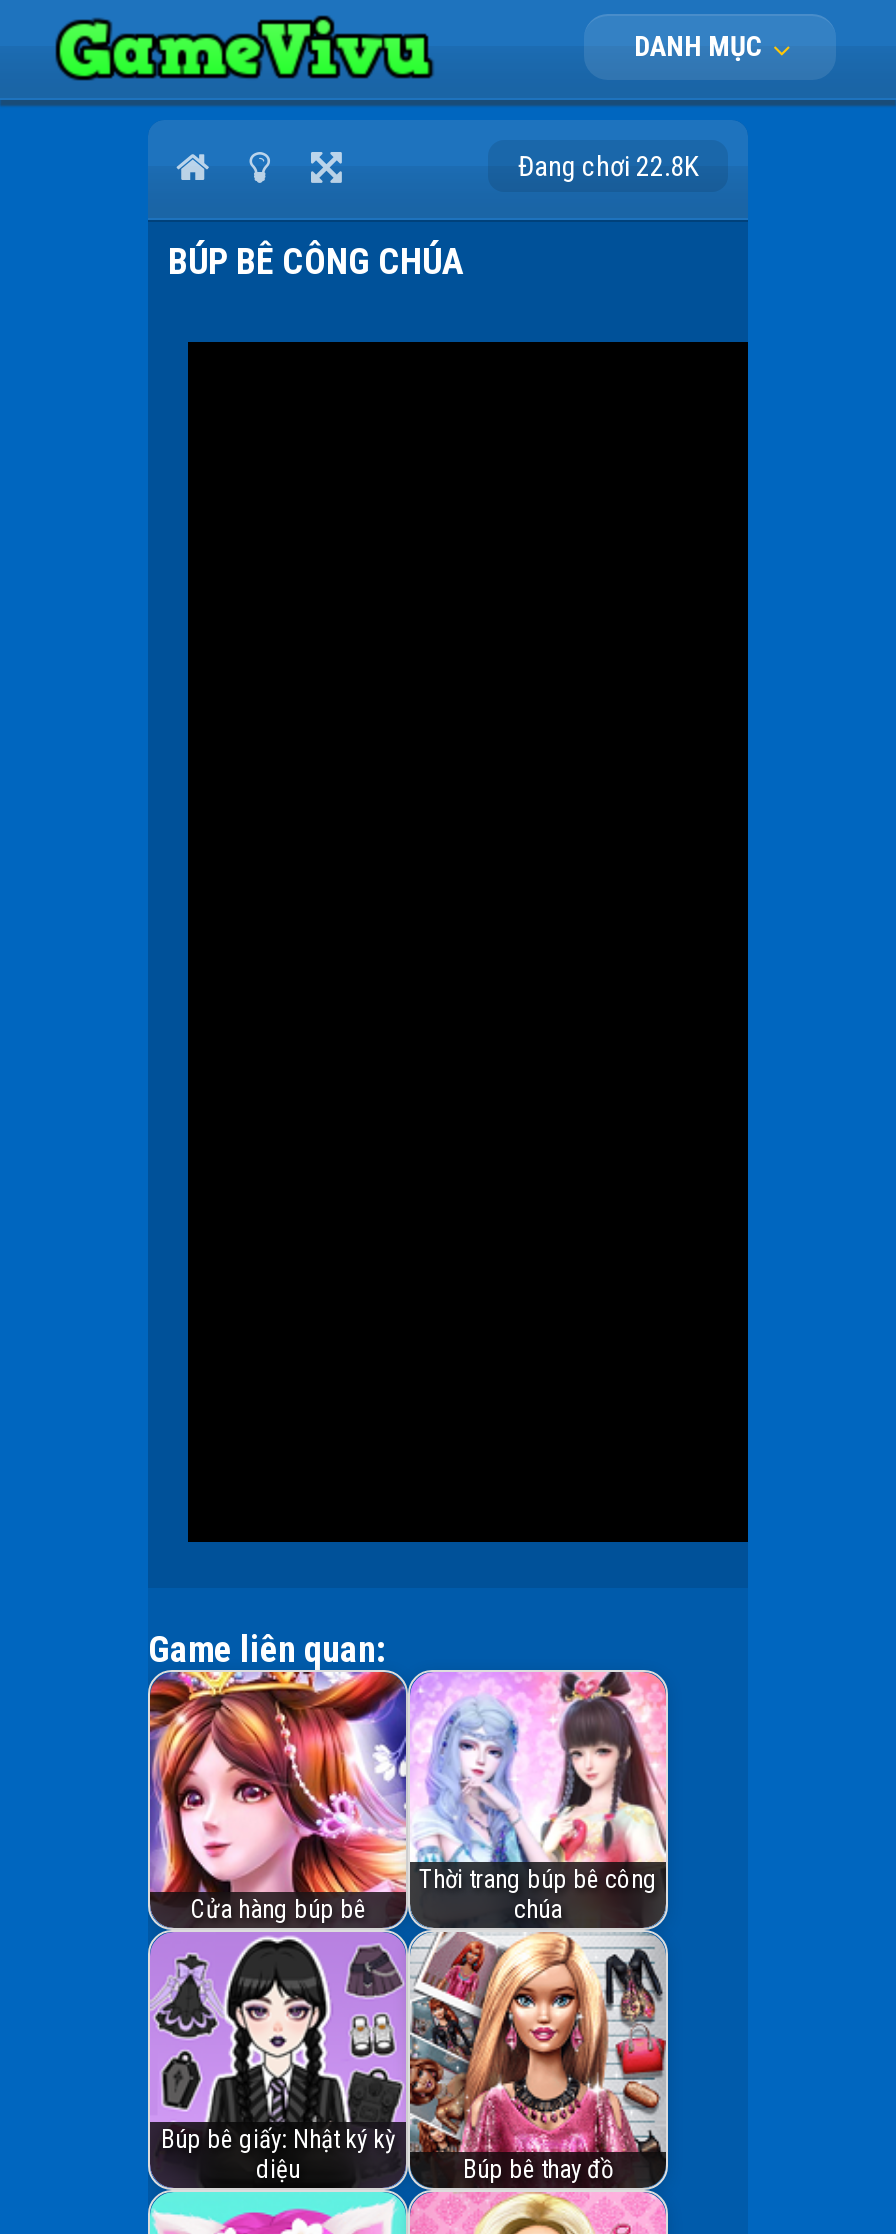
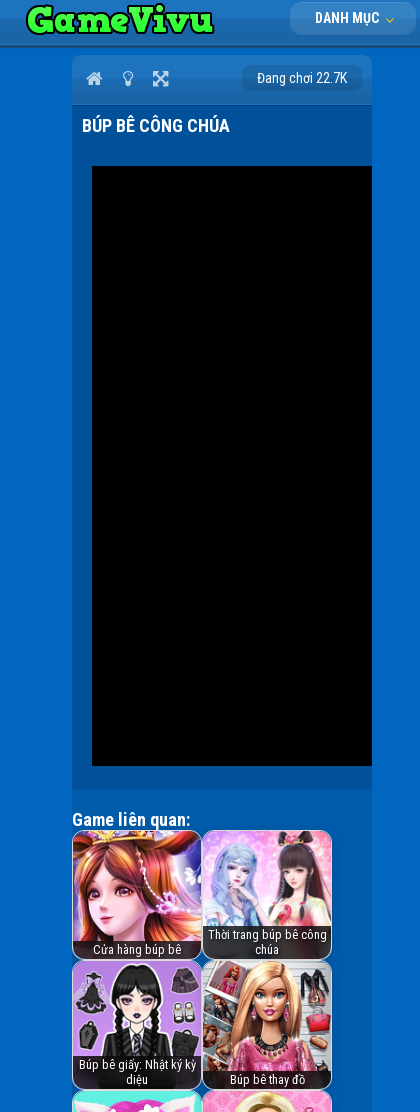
- Đang chơi 22.8K
+ Đang chơi 22.7K
